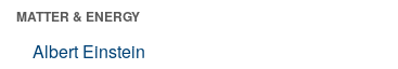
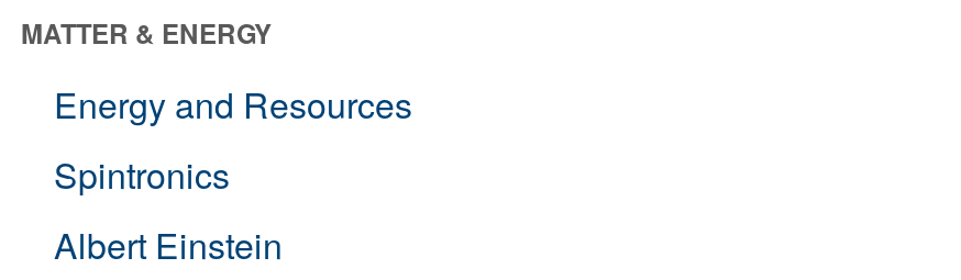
+ Energy and Resources
+ Spintronics
